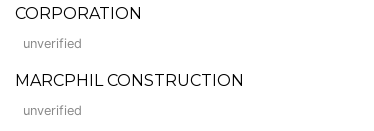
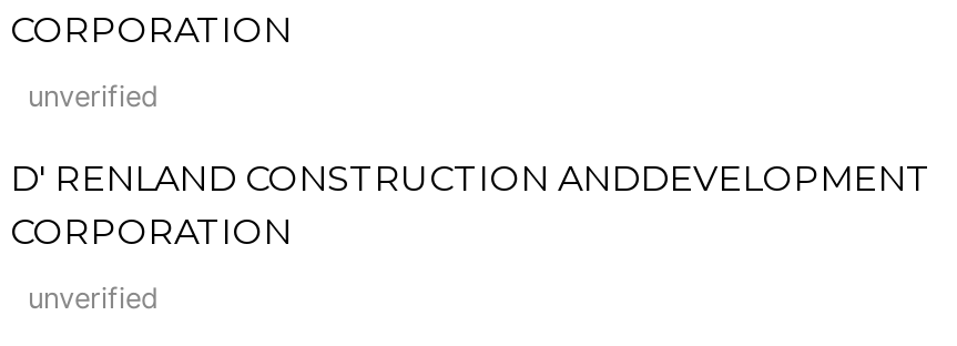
- MARCPHIL CONSTRUCTION
+ D' RENLAND CONSTRUCTION ANDDEVELOPMENT
+ CORPORATION
